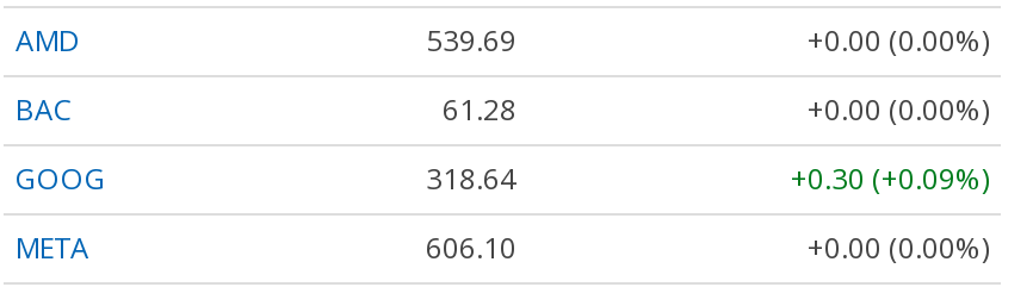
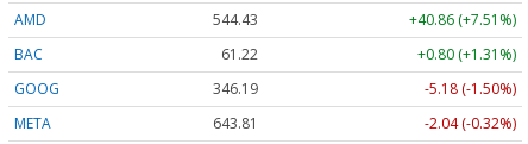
- 539.69
+ 544.43

- +0.00 (0.00%)
+ +40.86 (+7.51%)

- 61.28
+ 61.22

- +0.00 (0.00%)
+ +0.80 (+1.31%)

- 318.64
+ 346.19

- +0.30 (+0.09%)
+ -5.18 (-1.50%)

- 606.10
+ 643.81

- +0.00 (0.00%)
+ -2.04 (-0.32%)
